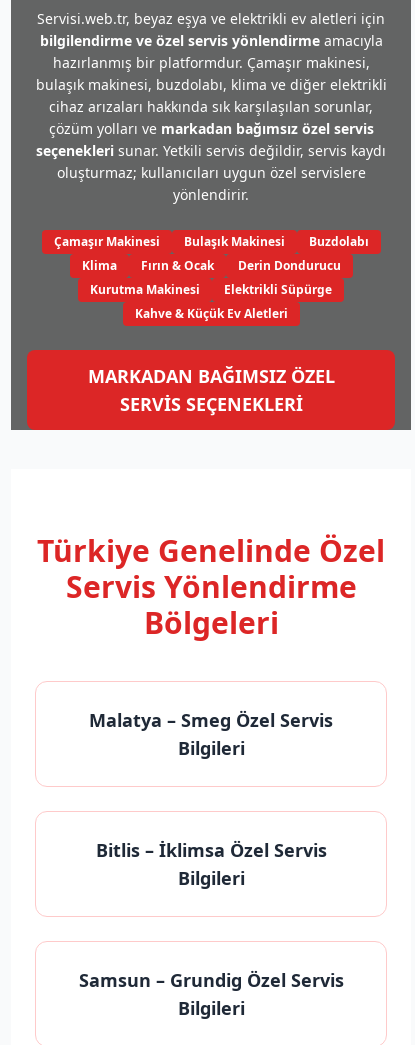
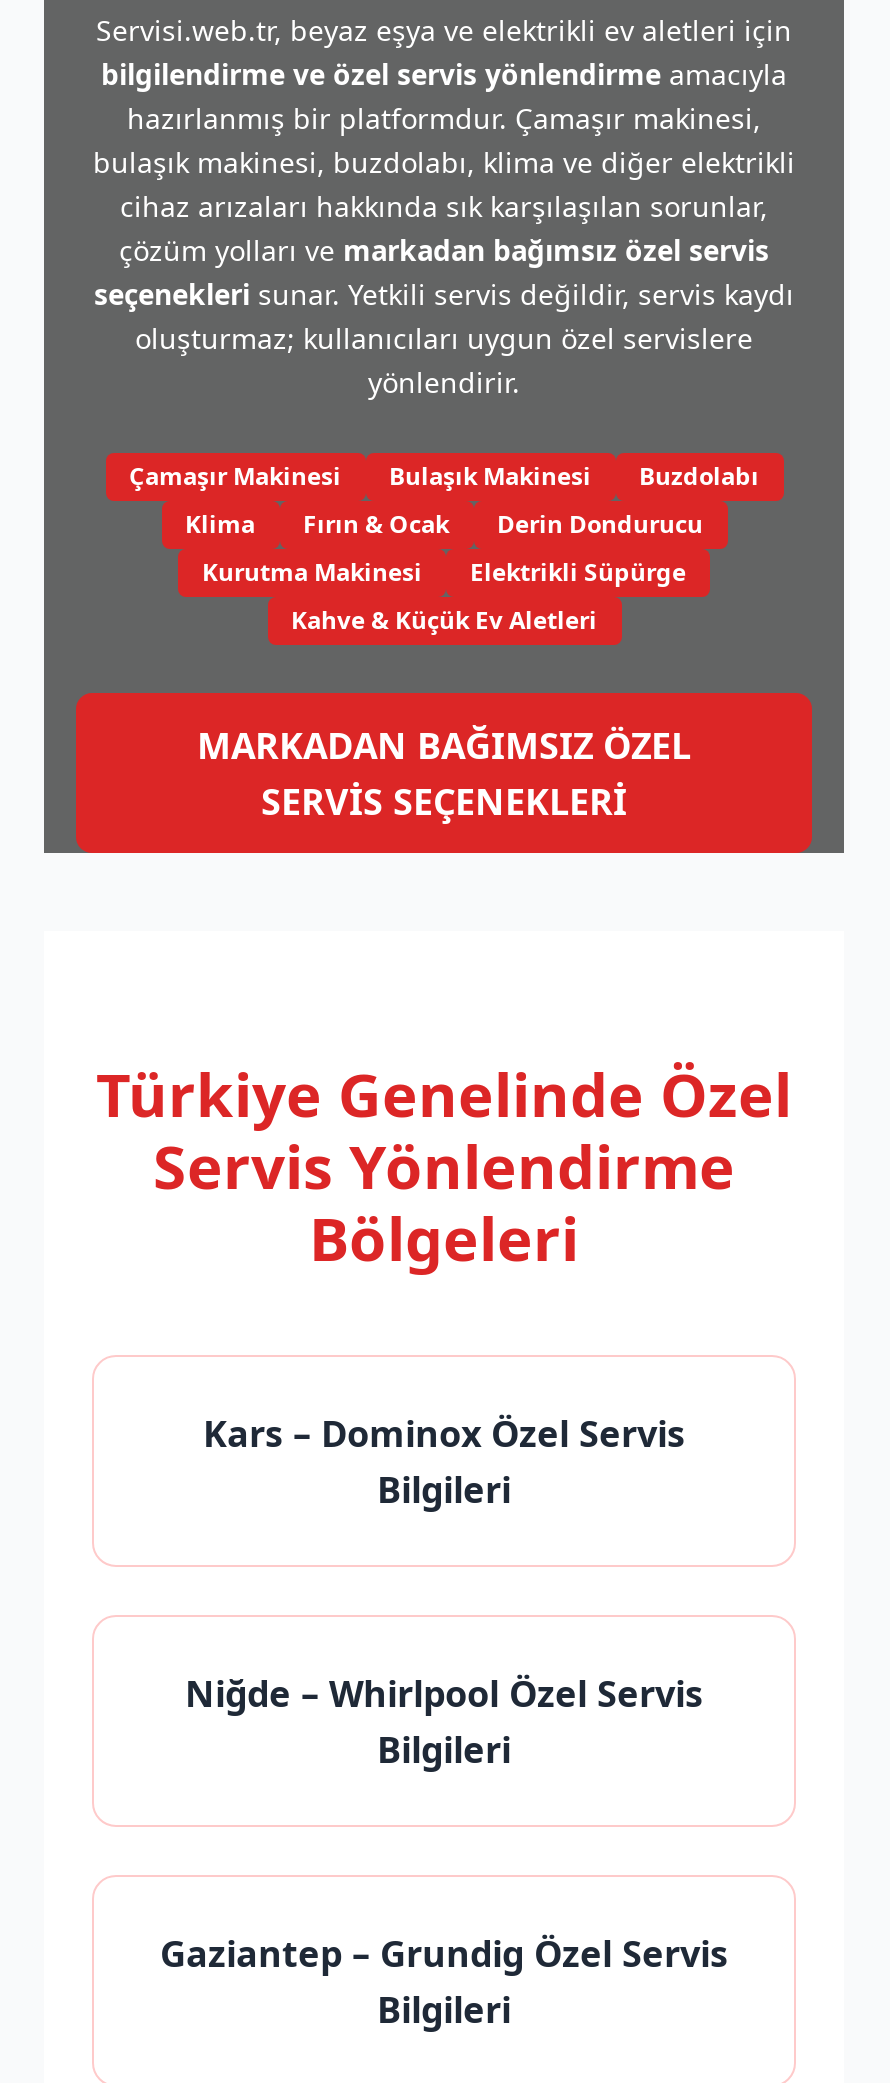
- Malatya – Smeg Özel Servis
+ Kars – Dominox Özel Servis

- Bitlis – İklimsa Özel Servis
+ Niğde – Whirlpool Özel Servis

- Samsun – Grundig Özel Servis
+ Gaziantep – Grundig Özel Servis
